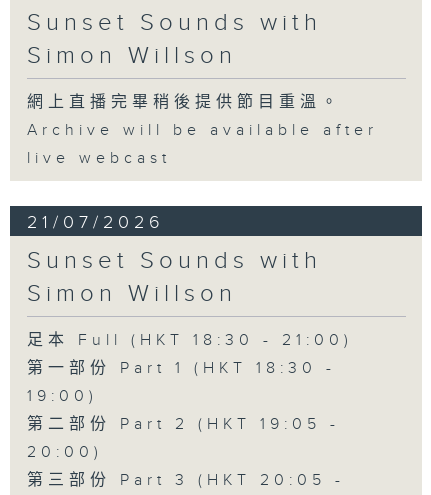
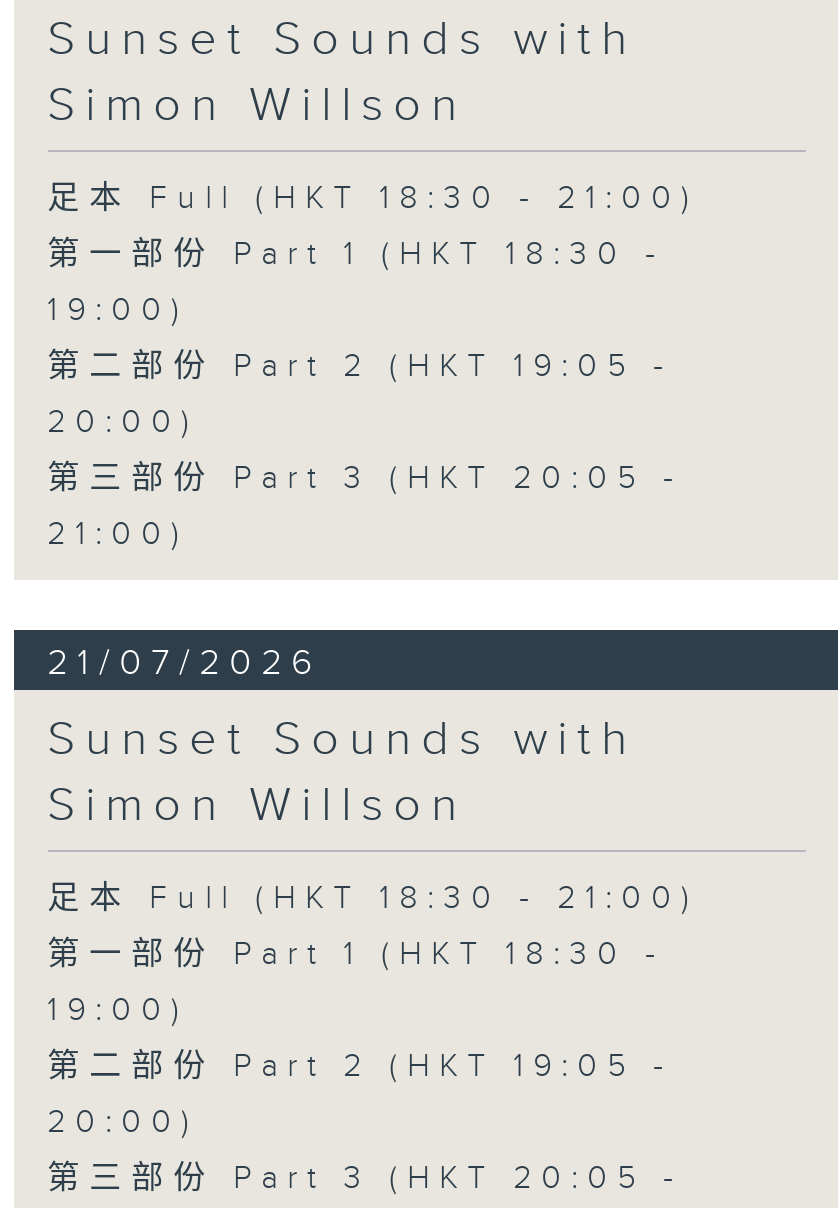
- 網上直播完畢稍後提供節目重溫。
- Archive will be available after
- live webcast
+ 足本 Full (HKT 18:30 - 21:00)
+ 第一部份 Part 1 (HKT 18:30 -
+ 19:00)
+ 第二部份 Part 2 (HKT 19:05 -
+ 20:00)
+ 第三部份 Part 3 (HKT 20:05 -
+ 21:00)
